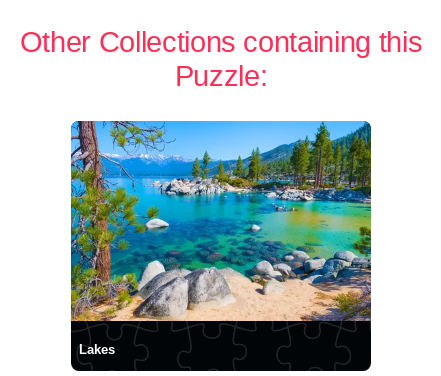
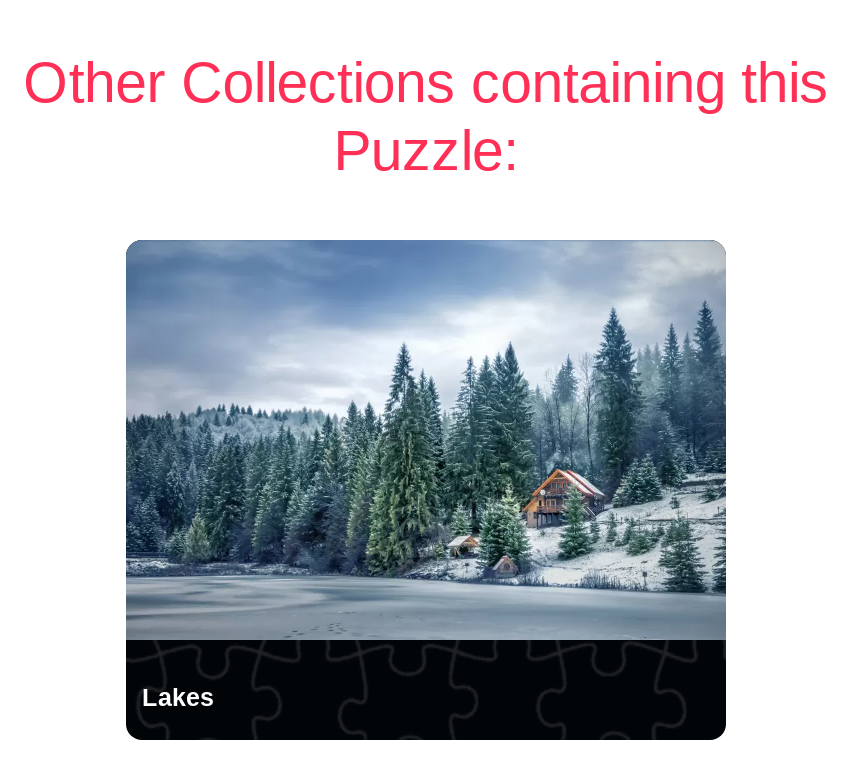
- [image]
+ [image]
